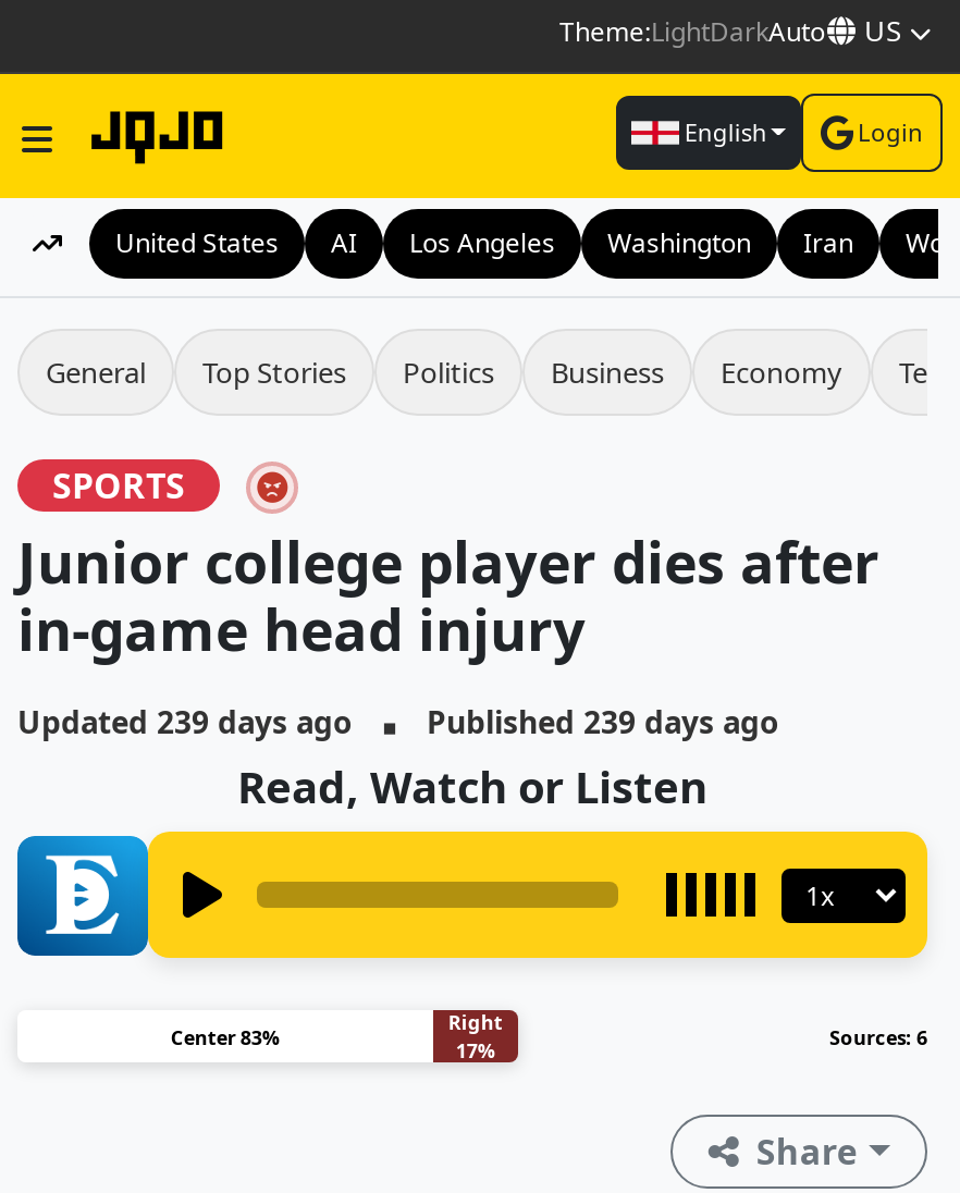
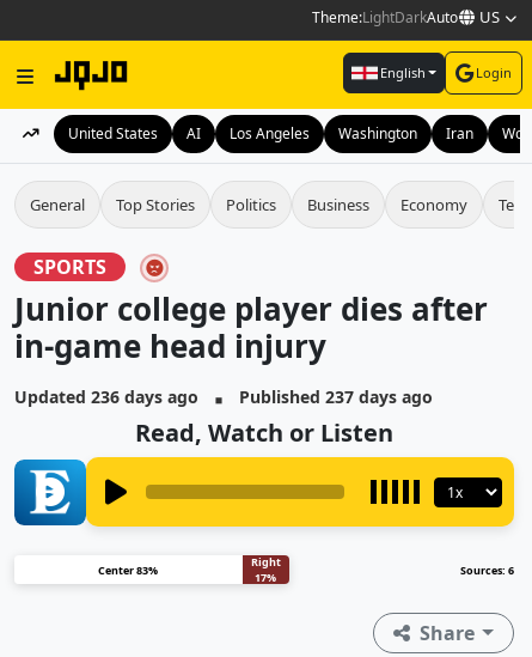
- Updated 239 days ago
+ Updated 236 days ago

- Published 239 days ago
+ Published 237 days ago
